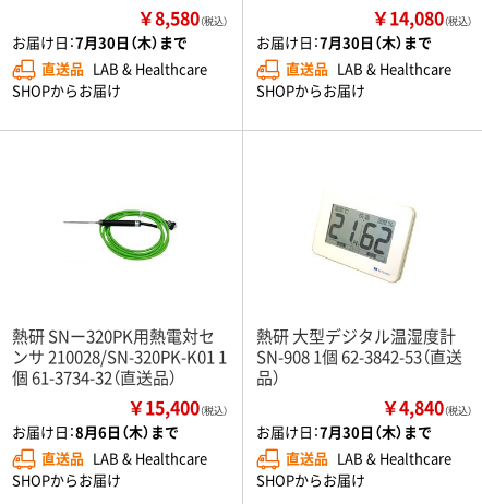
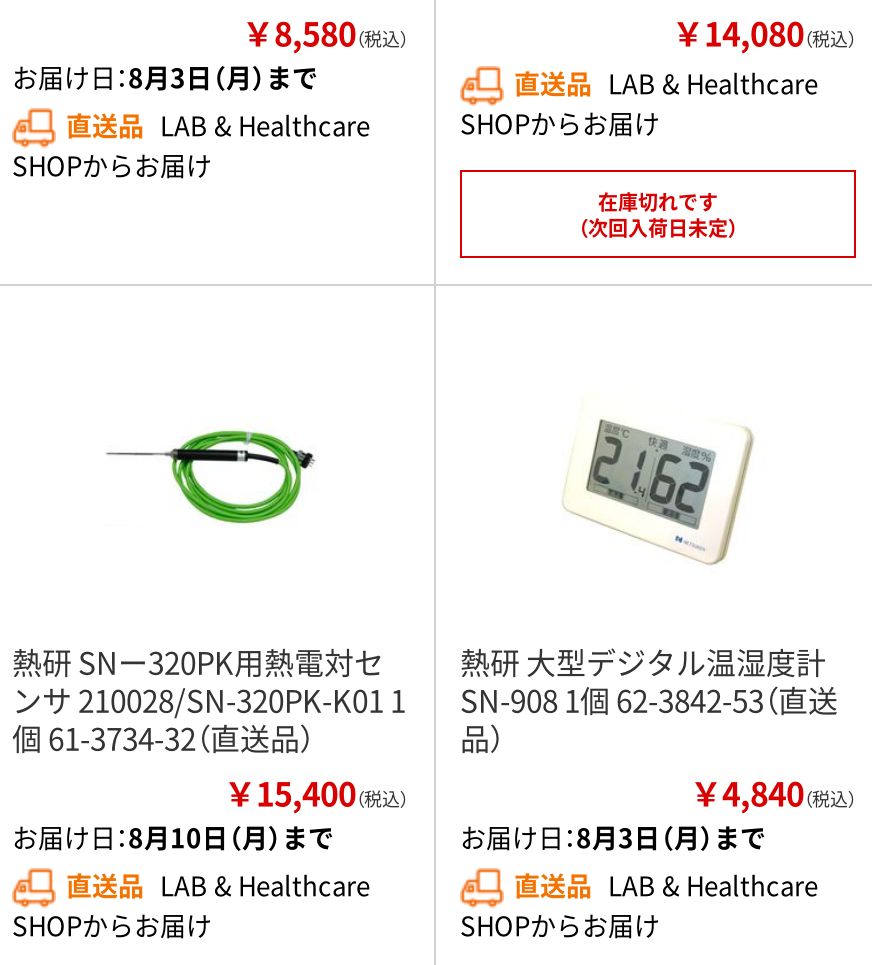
- お届け日：7月30日（木）まで
+ お届け日：8月3日（月）まで

- お届け日：7月30日（木）まで

moved up: 直送品 LAB & Healthcare | SHOPからお届け

+ 在庫切れです
+ （次回入荷日未定）

- お届け日：8月6日（木）まで
+ お届け日：8月10日（月）まで

- お届け日：7月30日（木）まで
+ お届け日：8月3日（月）まで
